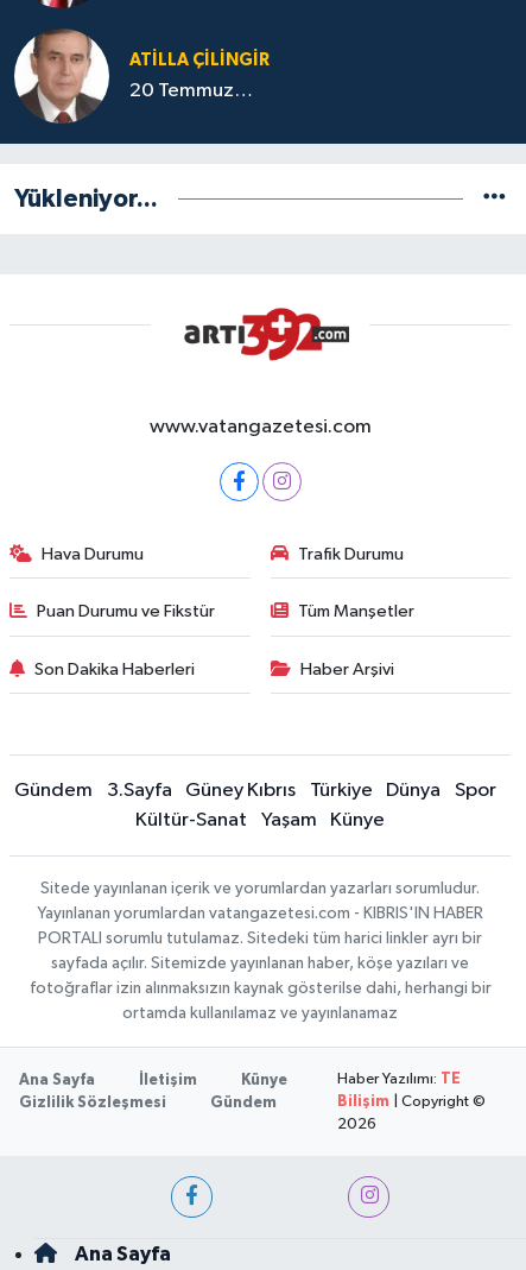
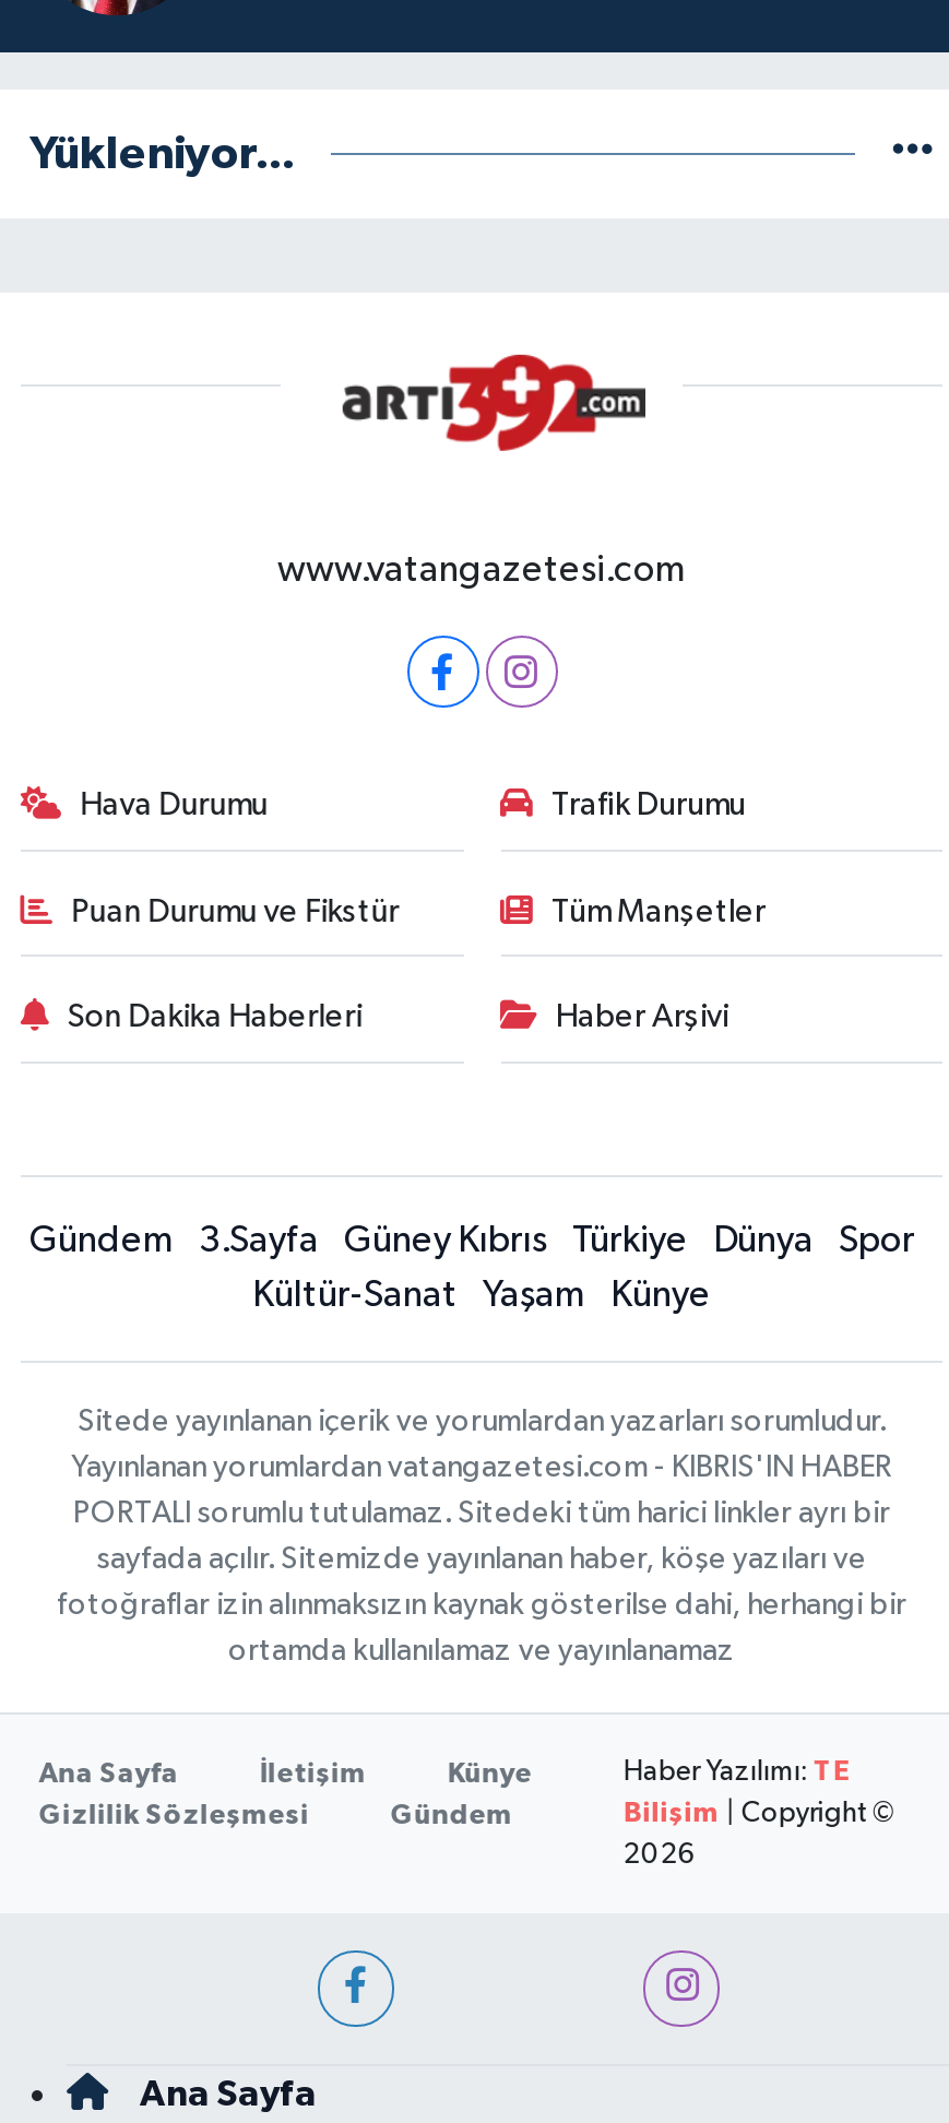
- [image]
- ATILLA ÇİLİNGİR
- 20 Temmuz…
